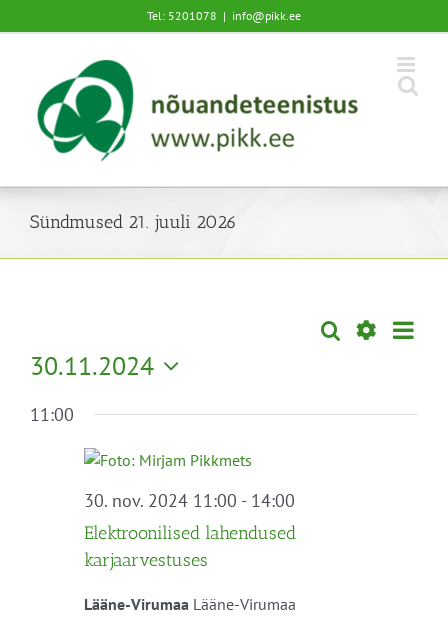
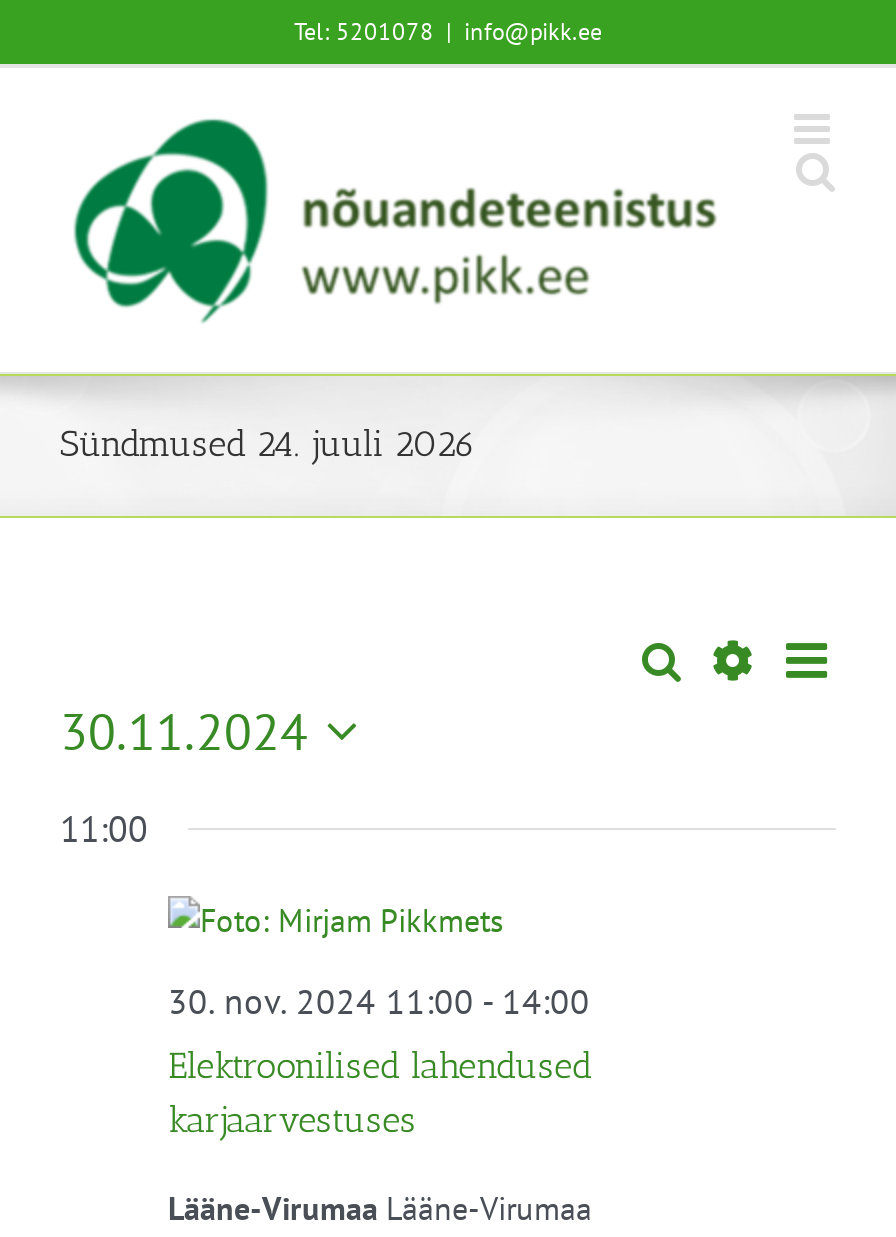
- Sündmused 21. juuli 2026
+ Sündmused 24. juuli 2026
